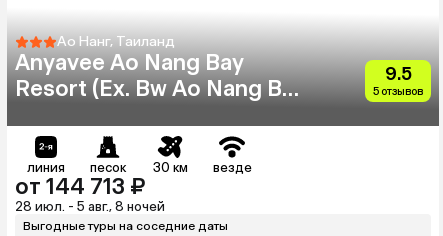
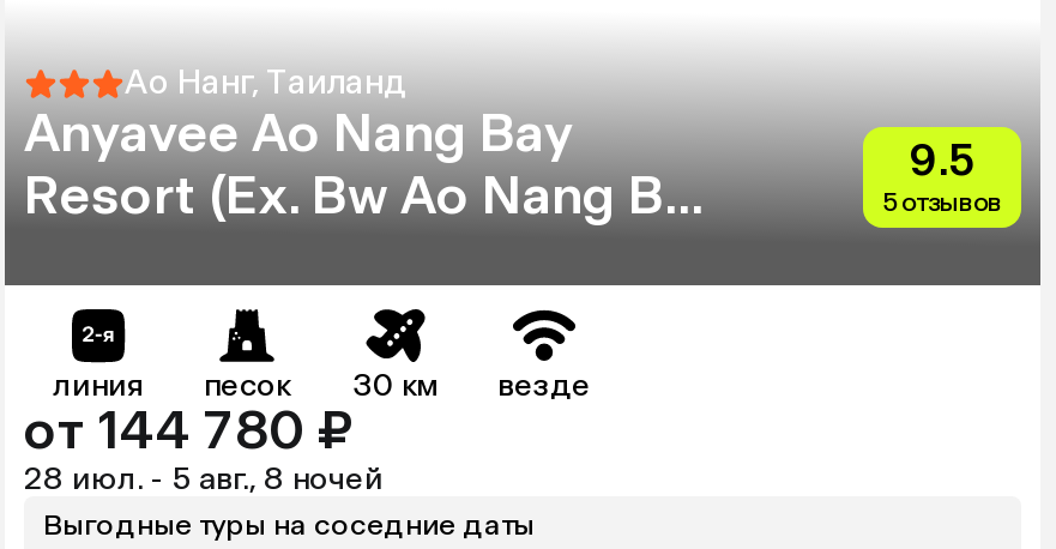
- от 144 713 ₽
+ от 144 780 ₽
